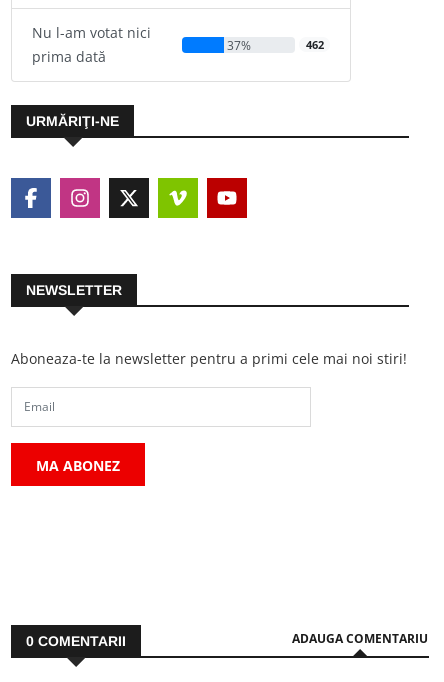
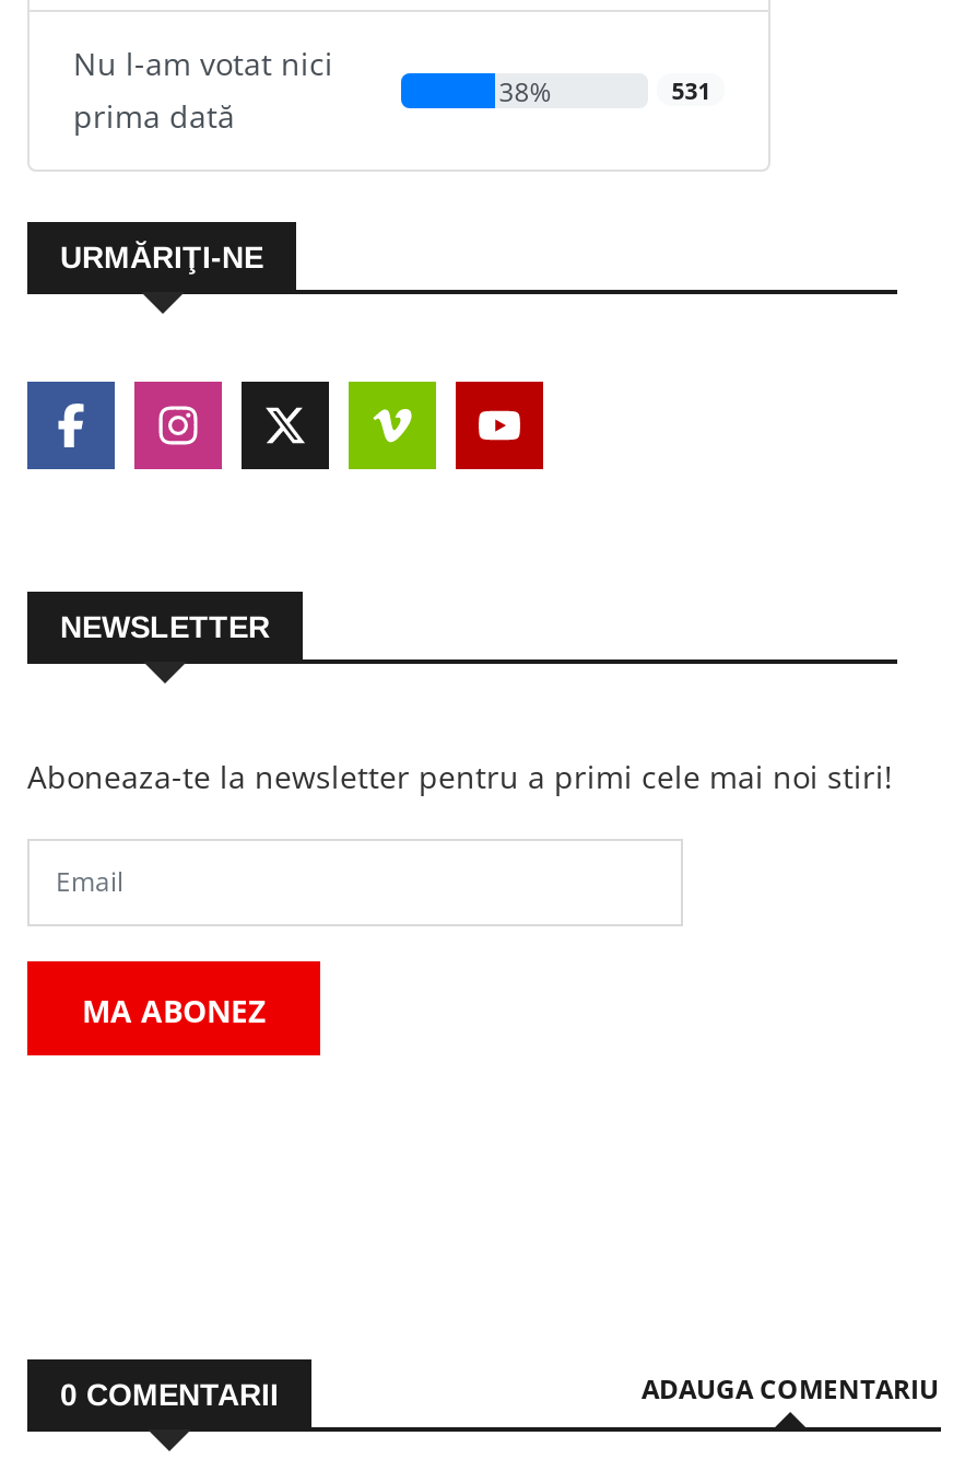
- 37%
+ 38%

- 462
+ 531
